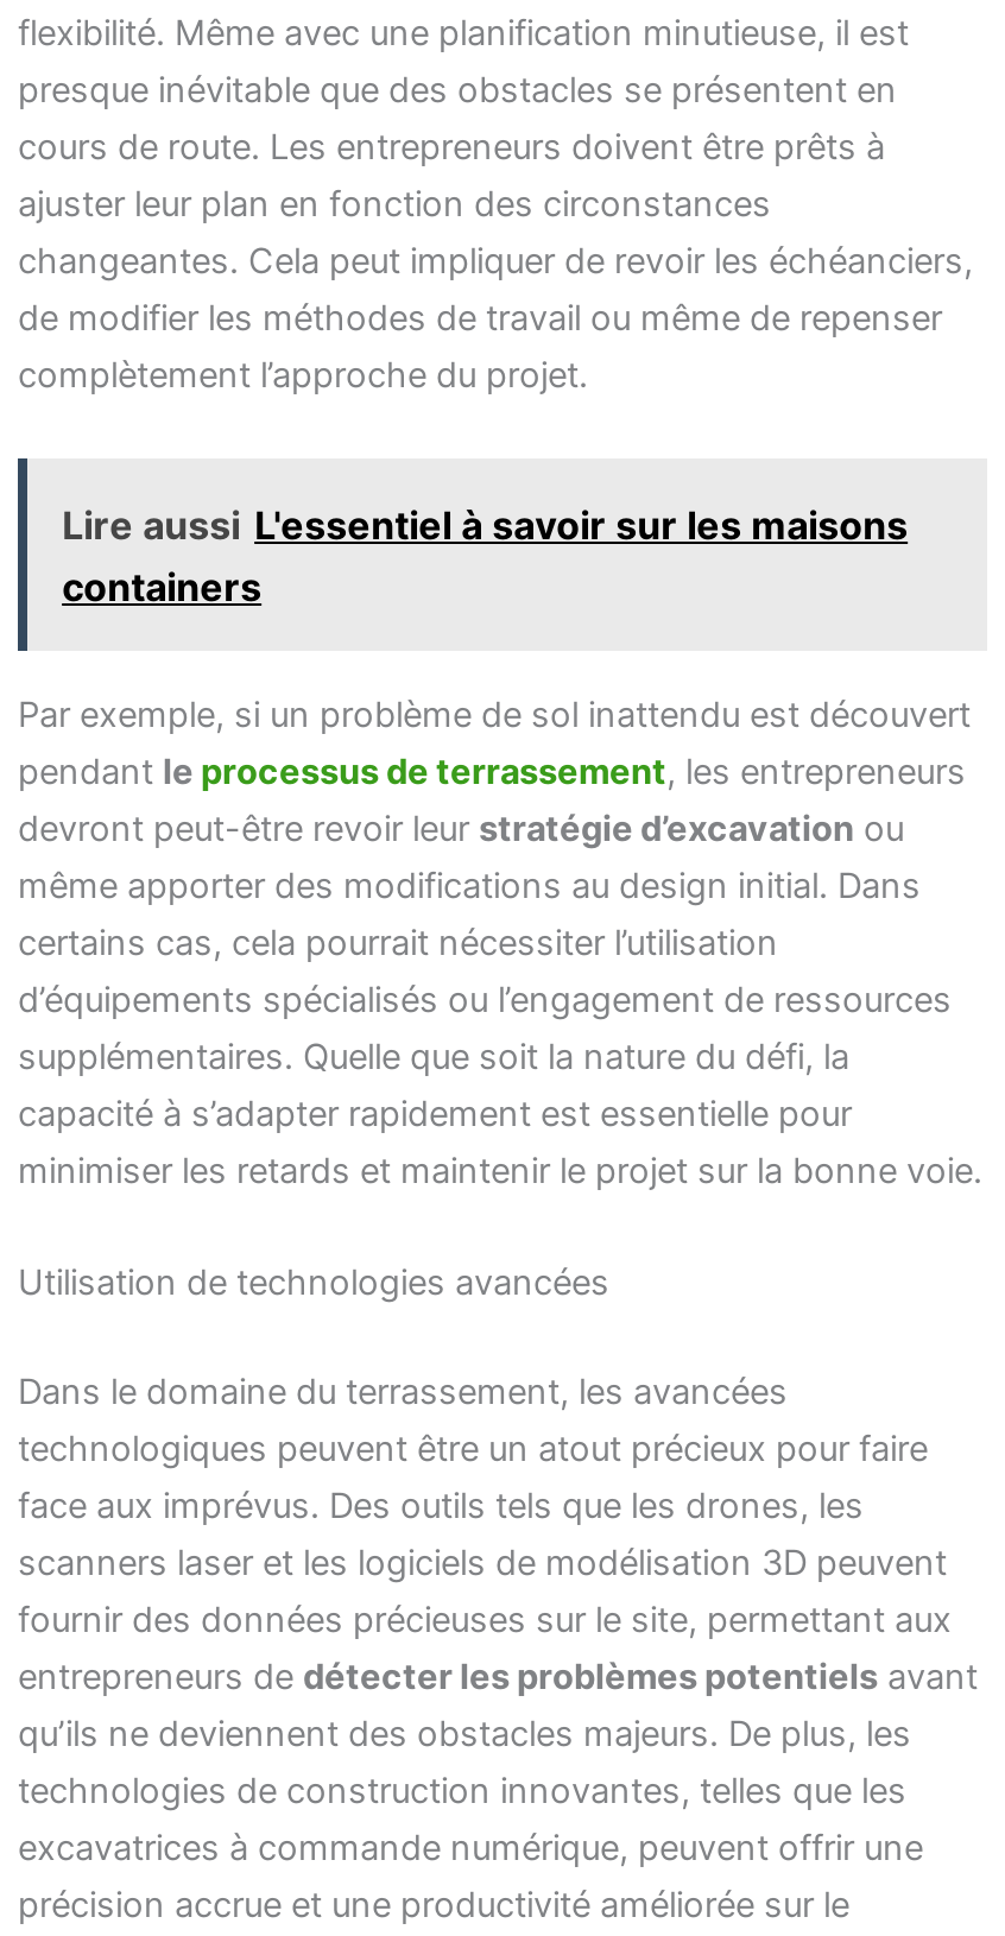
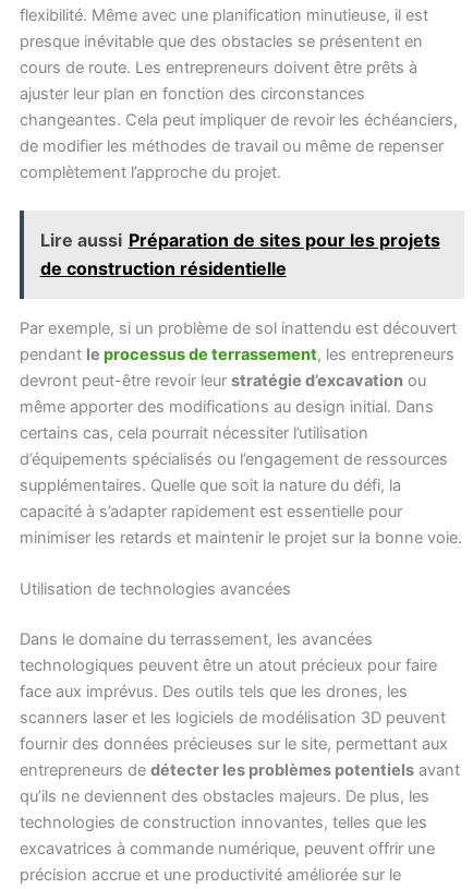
- Lire aussi L'essentiel à savoir sur les maisons
- containers
+ Lire aussi Préparation de sites pour les projets
+ de construction résidentielle
